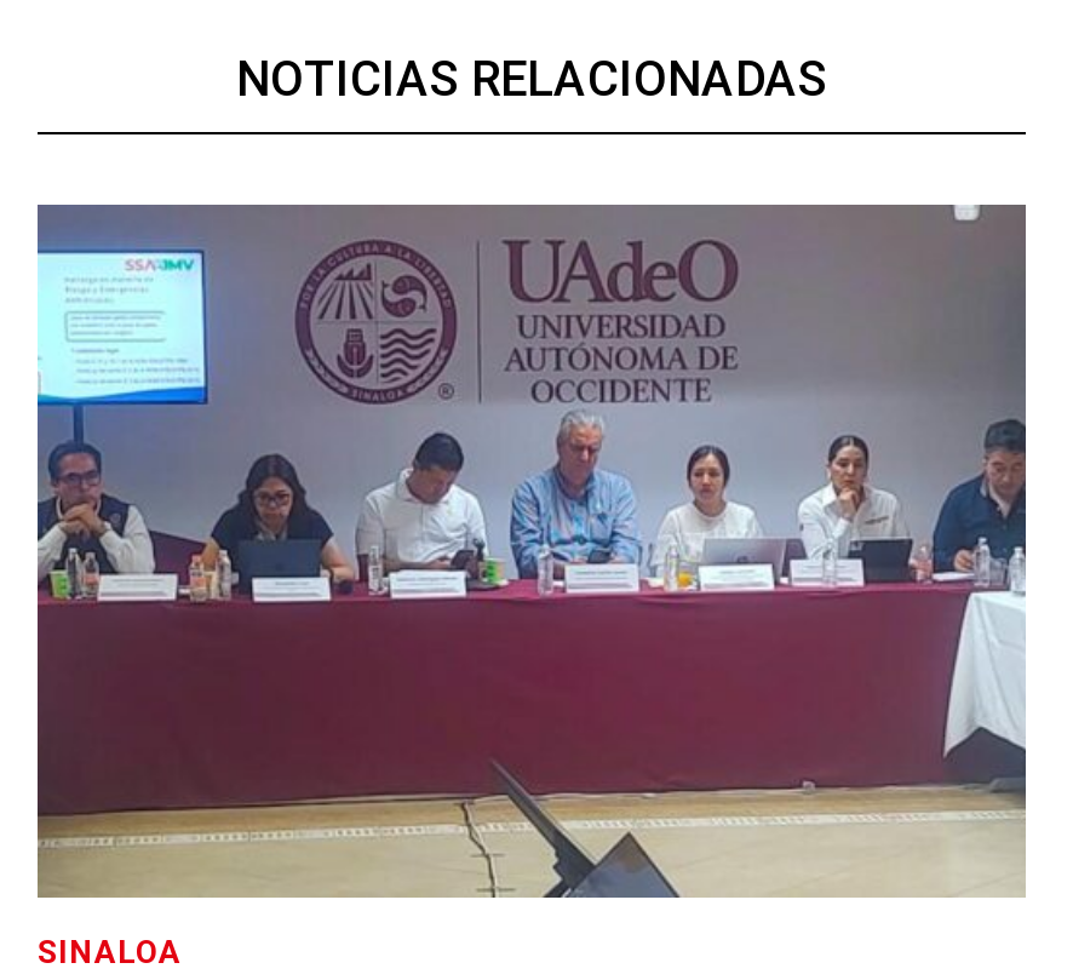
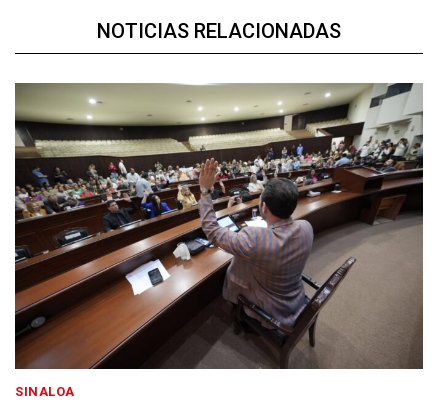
- [image]
+ [image]
